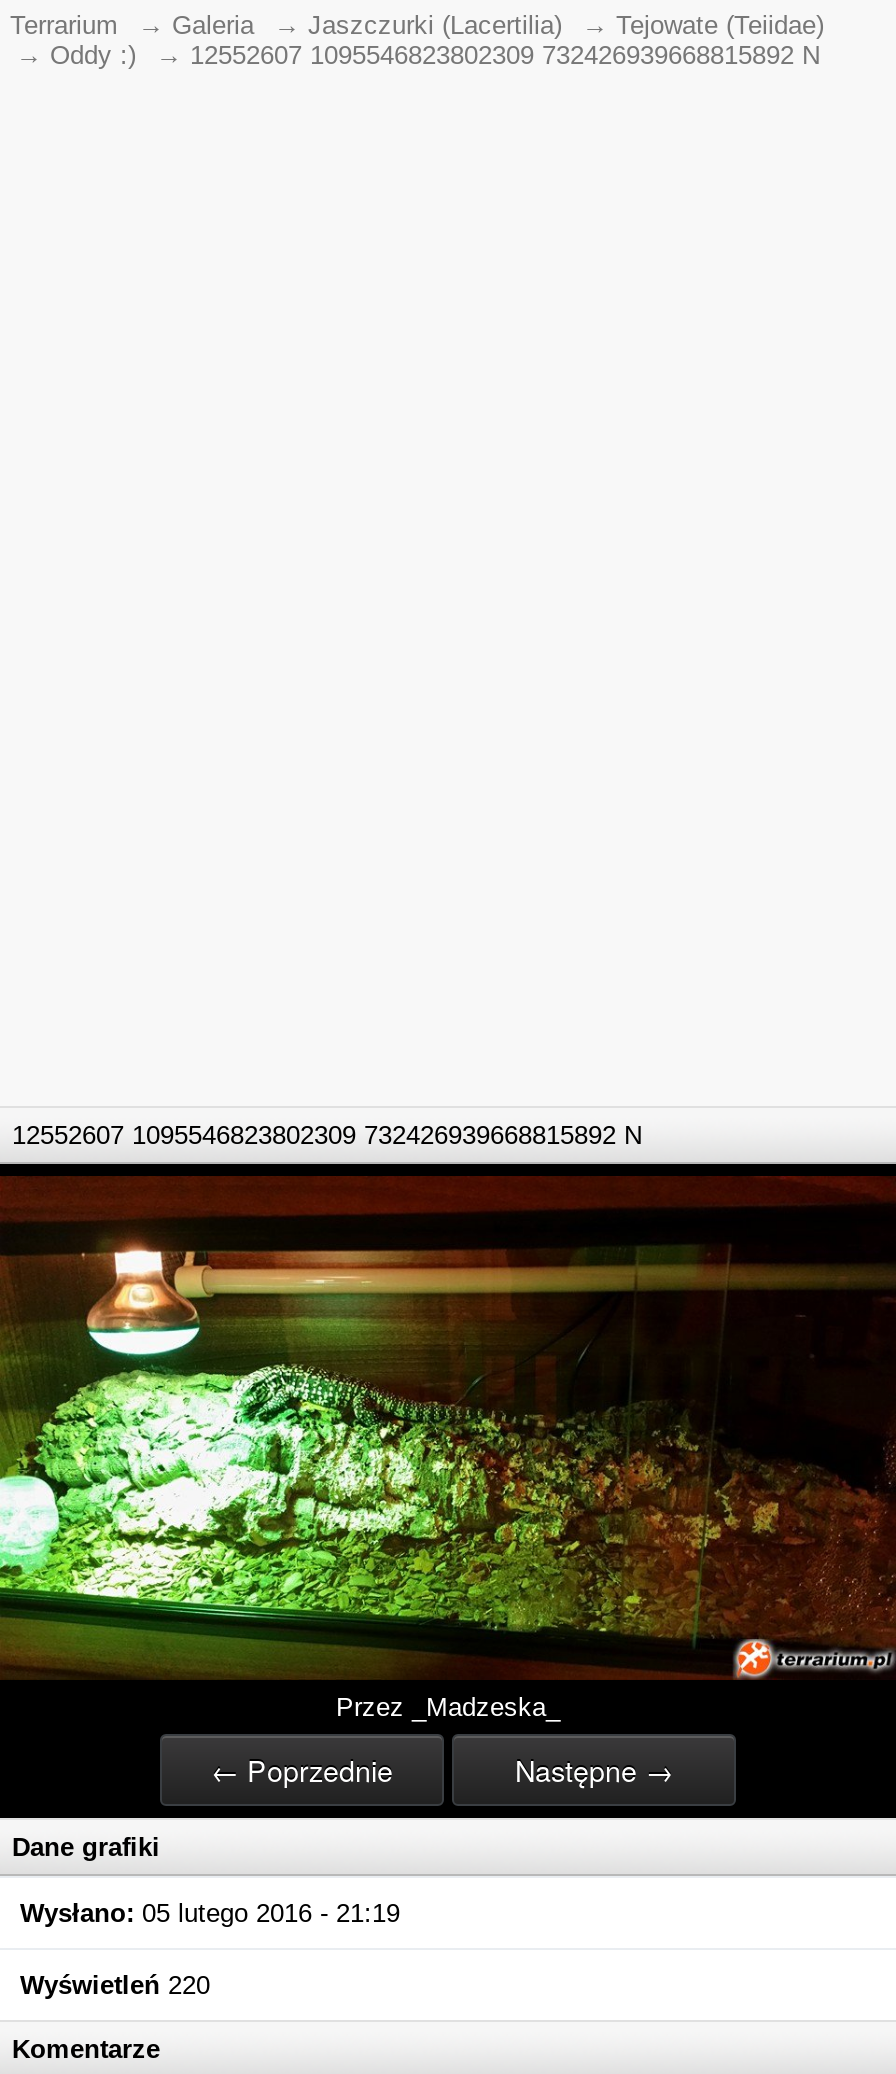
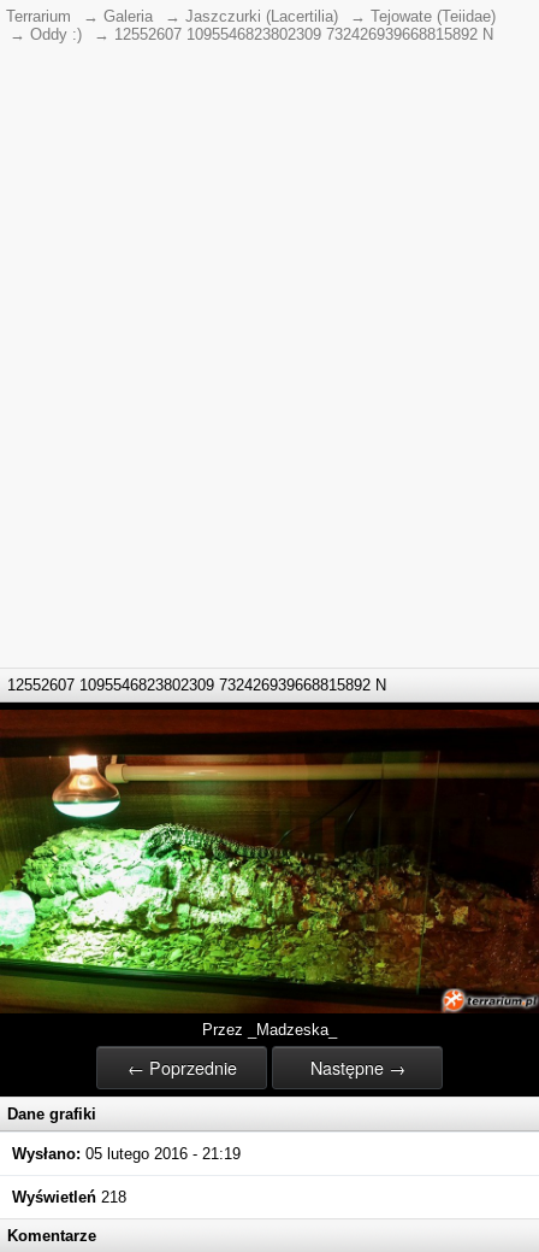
- Wyświetleń 220
+ Wyświetleń 218
